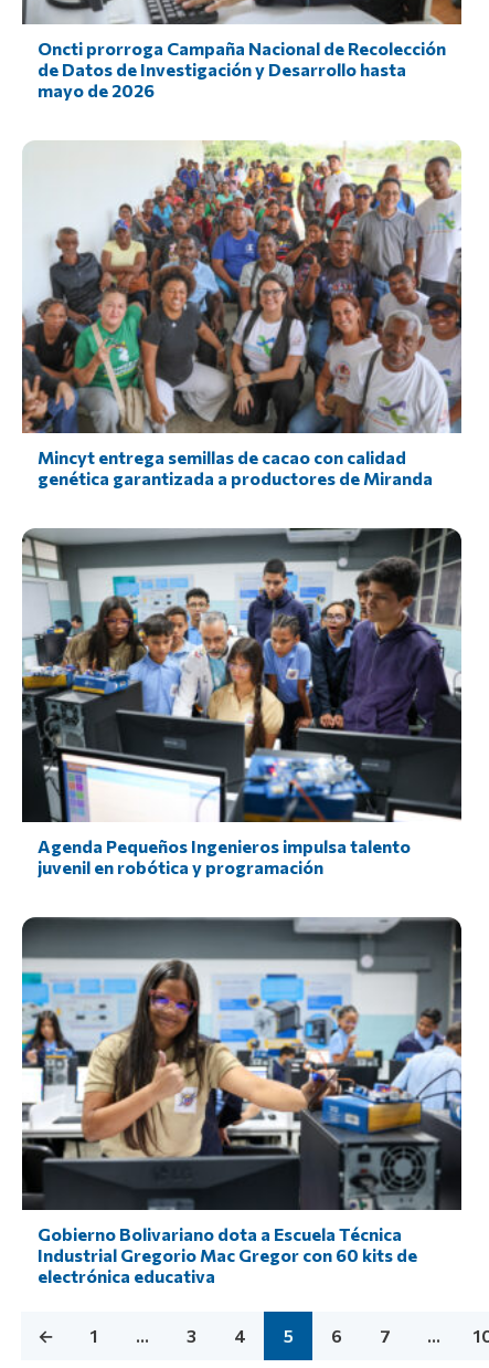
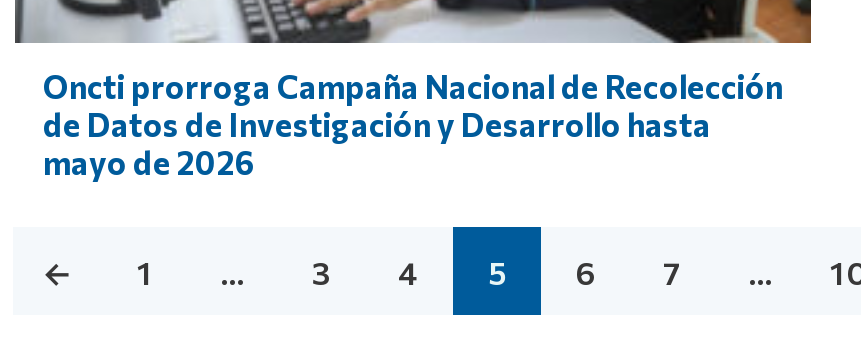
- [image]
- Mincyt entrega semillas de cacao con calidad
- genética garantizada a productores de Miranda

- [image]
- Agenda Pequeños Ingenieros impulsa talento
- juvenil en robótica y programación

- [image]
- Gobierno Bolivariano dota a Escuela Técnica
- Industrial Gregorio Mac Gregor con 60 kits de
- electrónica educativa
